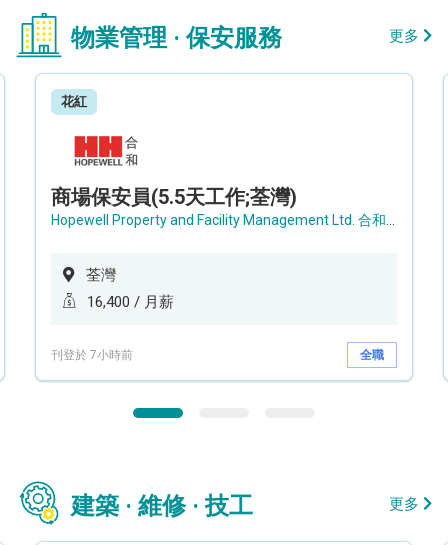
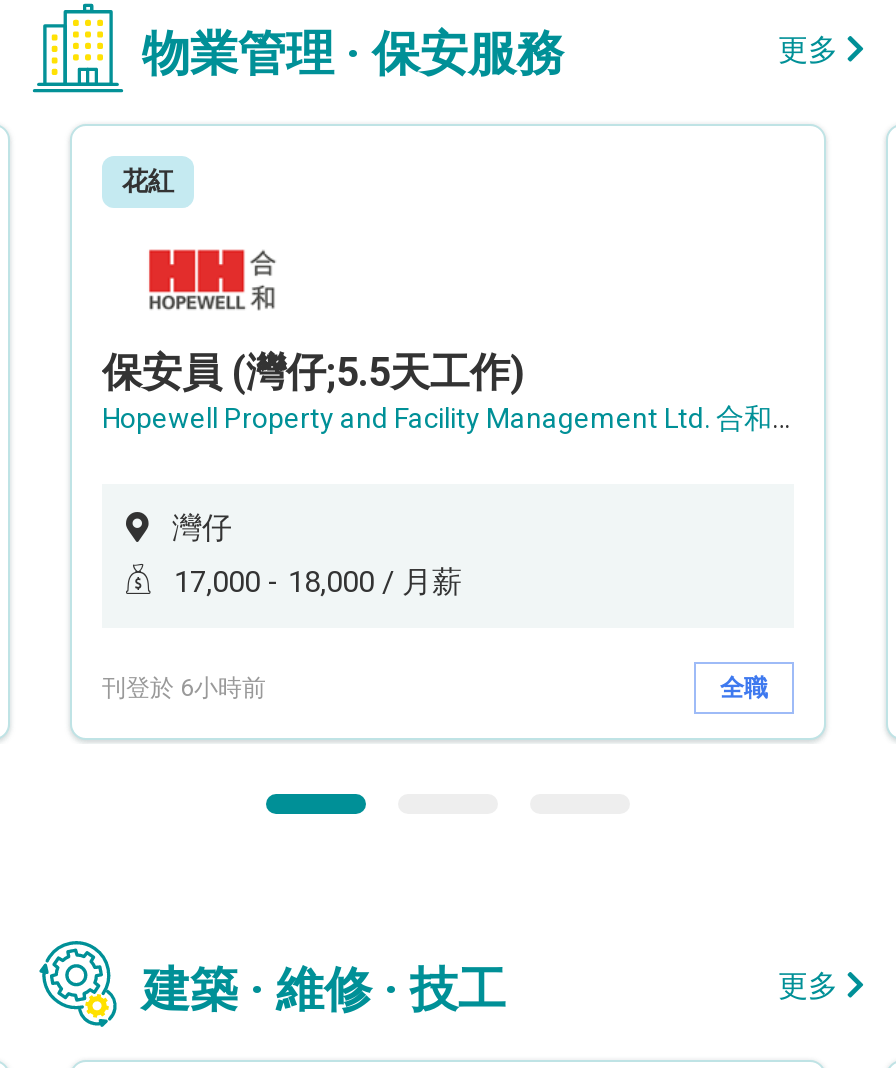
- 商場保安員(5.5天工作;荃灣)
+ 保安員 (灣仔;5.5天工作)

- 荃灣
+ 灣仔

- 16,400 / 月薪
+ 17,000 - 18,000 / 月薪

- 刊登於 7小時前
+ 刊登於 6小時前
